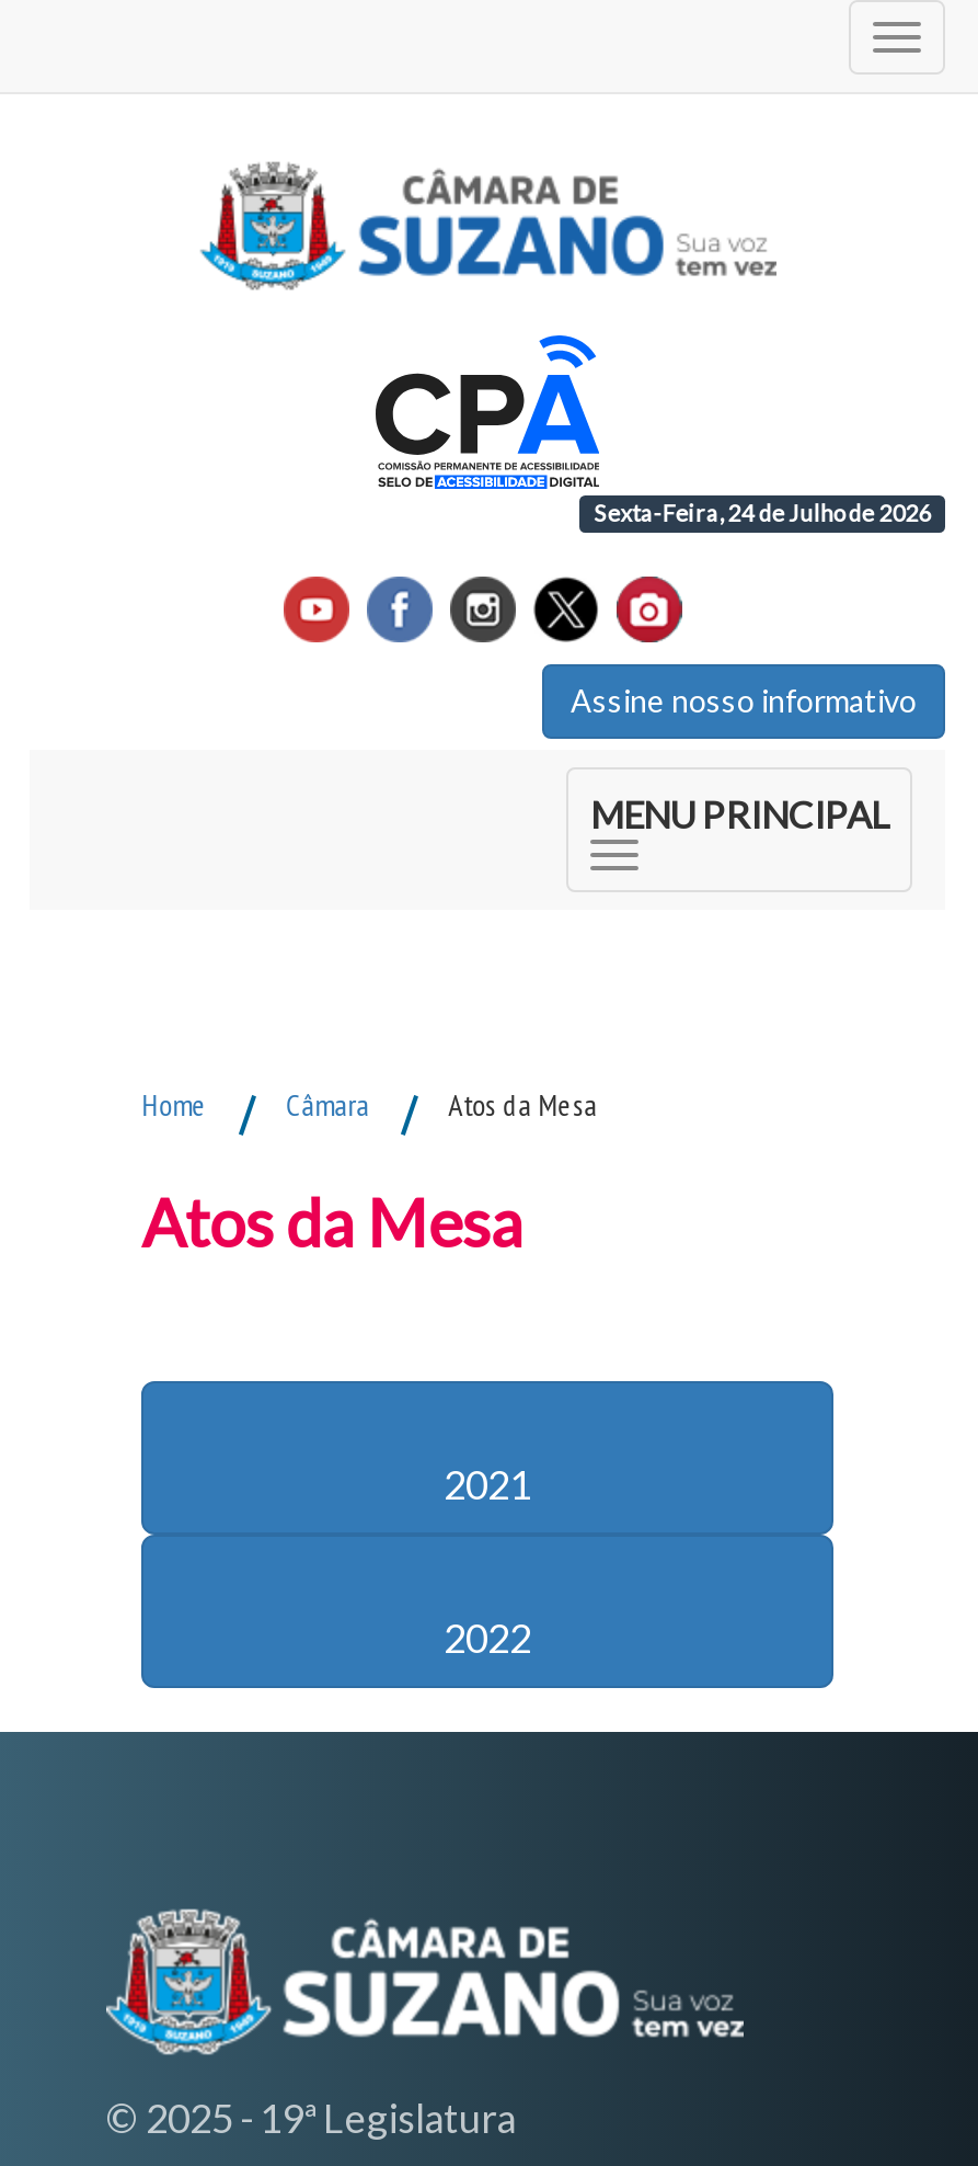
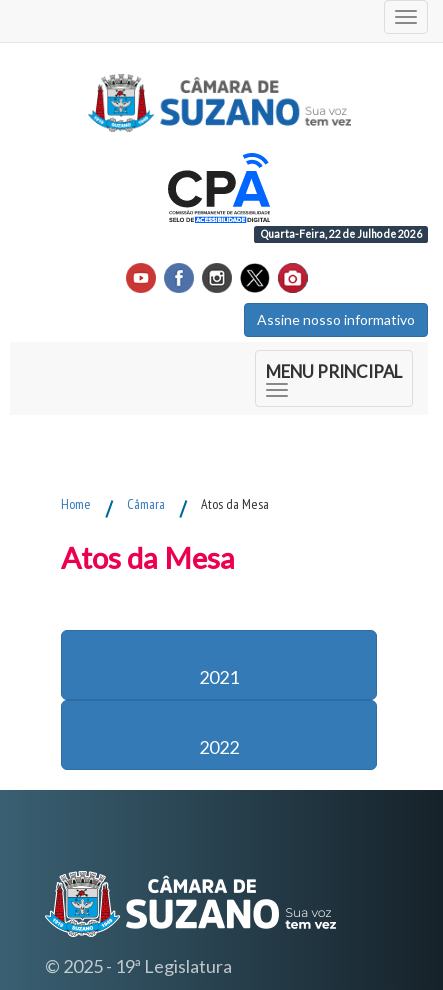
- Sexta-Feira, 24 de Julho de 2026
+ Quarta-Feira, 22 de Julho de 2026
